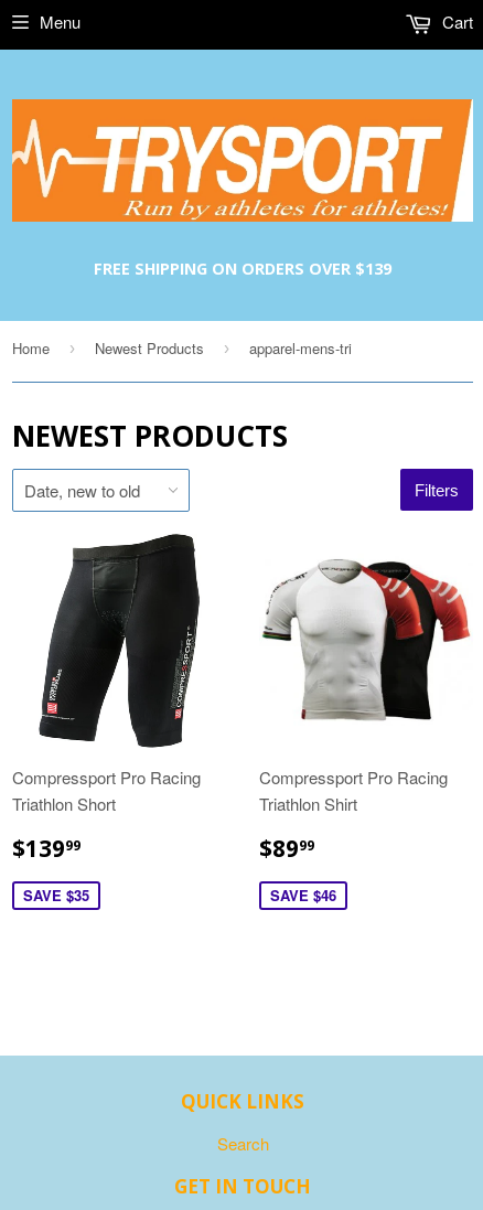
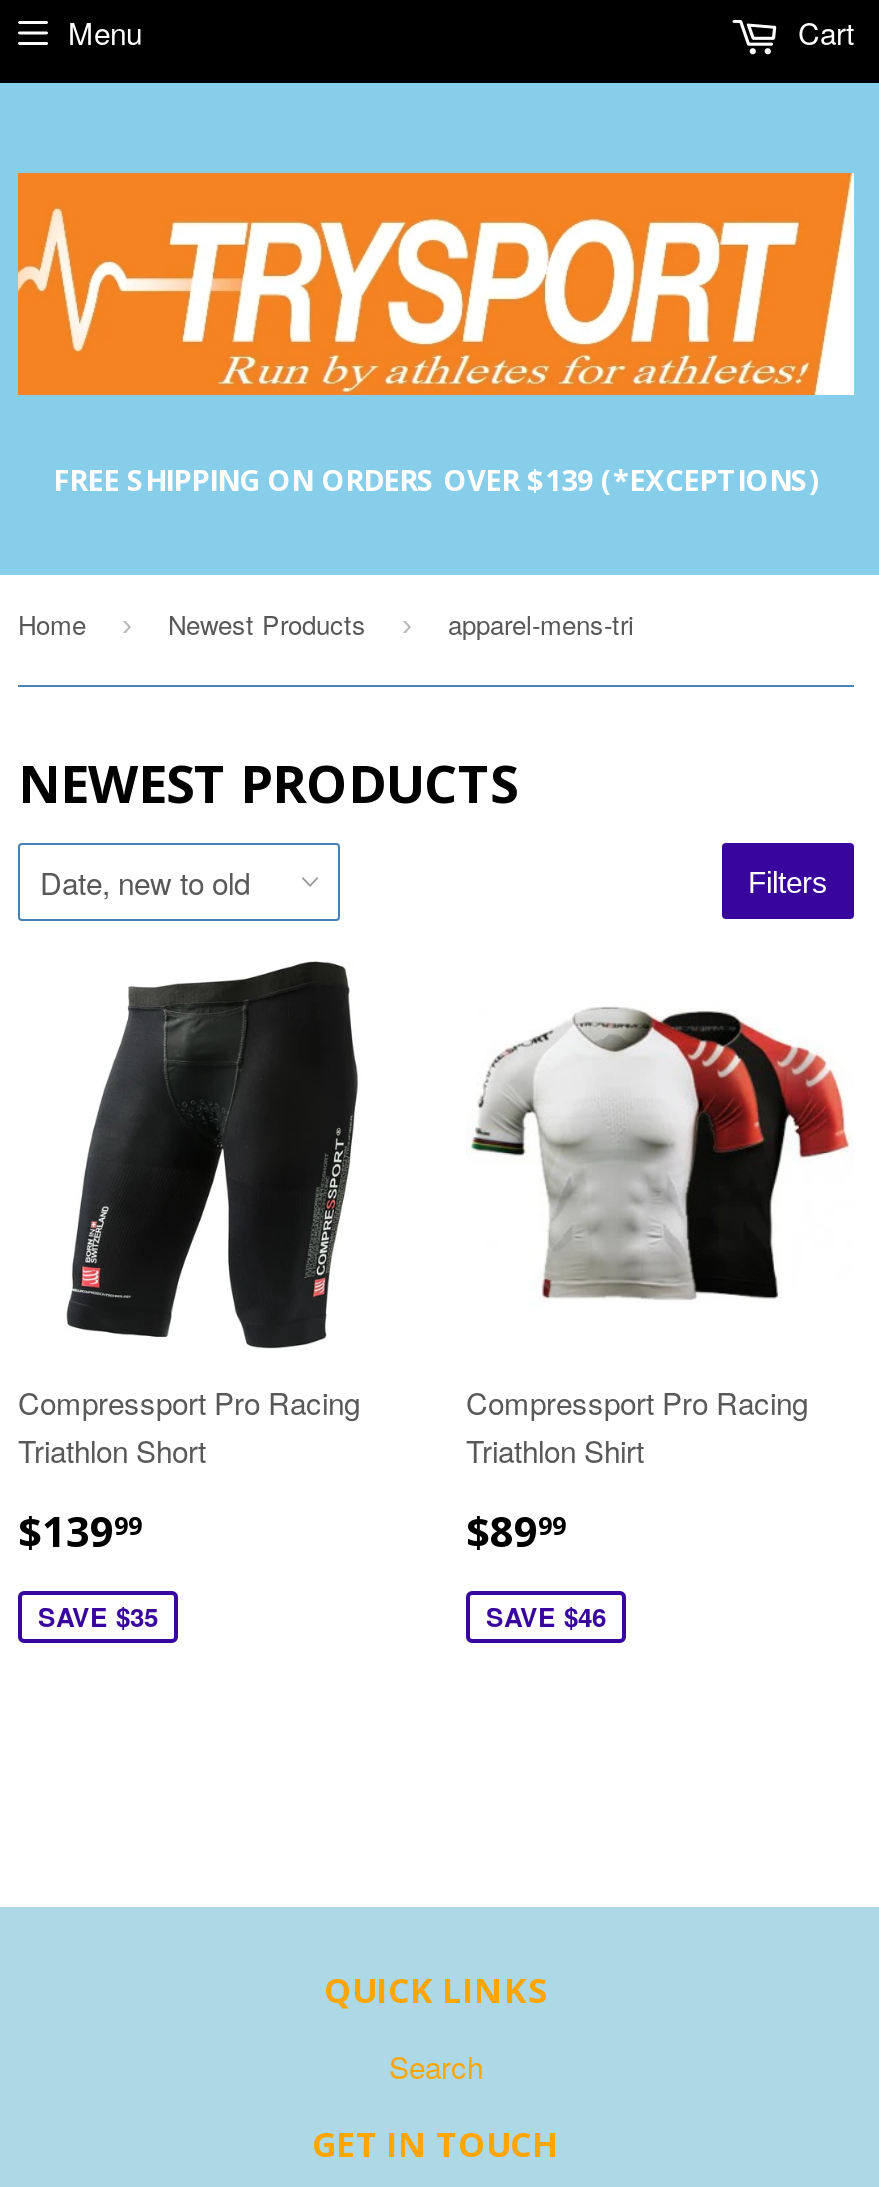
- FREE SHIPPING ON ORDERS OVER $139
+ FREE SHIPPING ON ORDERS OVER $139 (*EXCEPTIONS)
